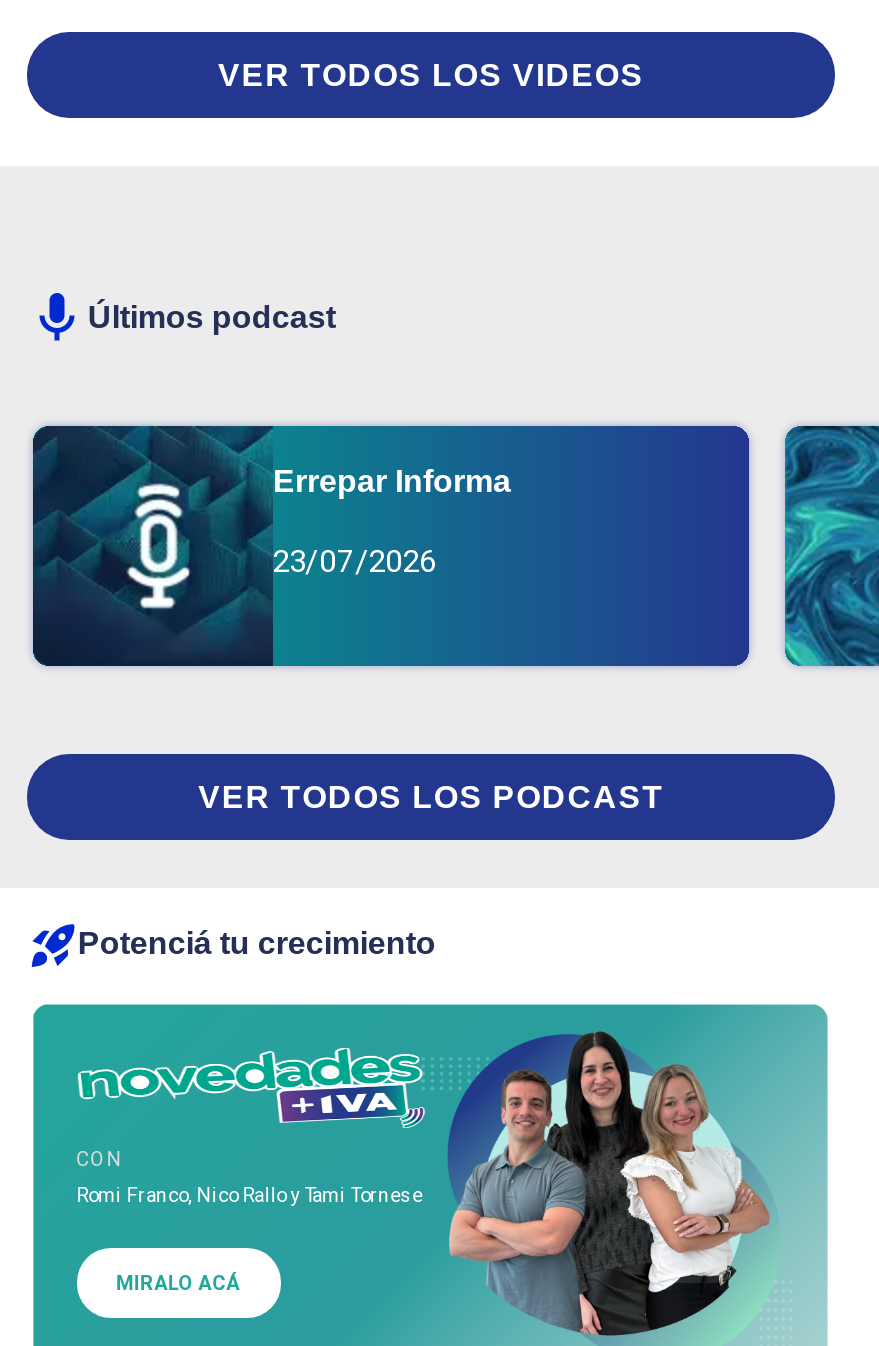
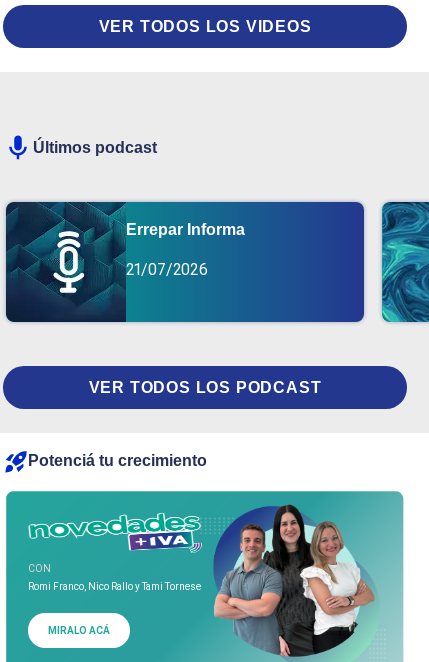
- 23/07/2026
+ 21/07/2026
